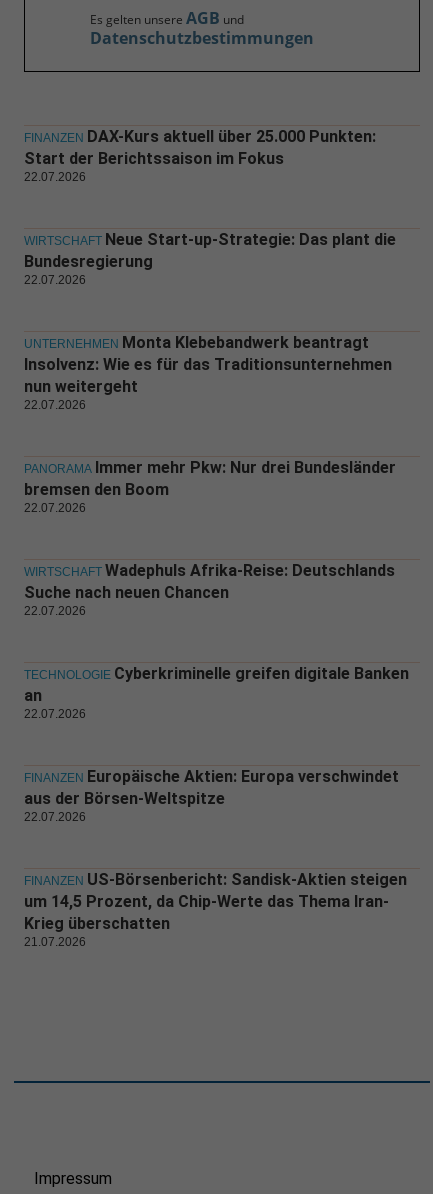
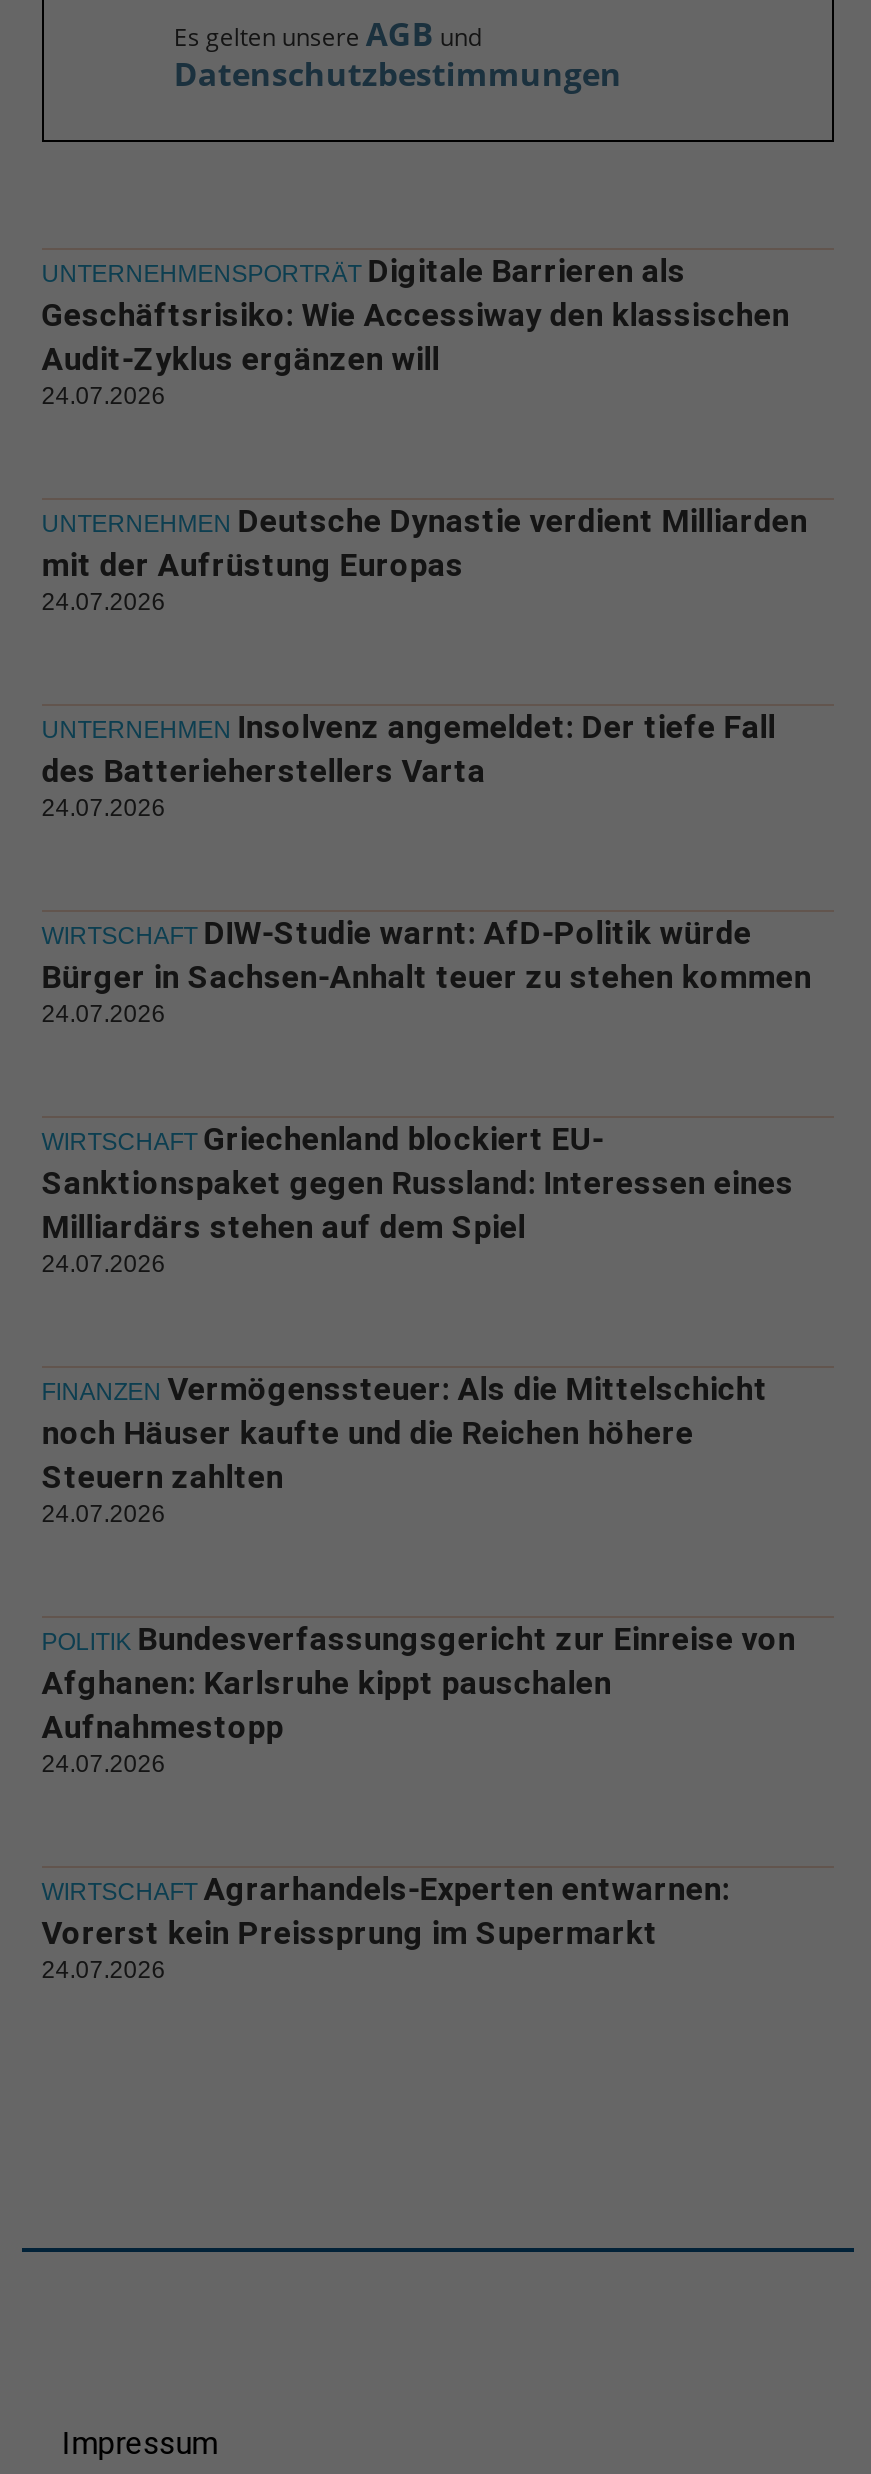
- FINANZEN DAX-Kurs aktuell über 25.000 Punkten:
- Start der Berichtssaison im Fokus
- 22.07.2026
+ UNTERNEHMENSPORTRÄT Digitale Barrieren als
+ Geschäftsrisiko: Wie Accessiway den klassischen
+ Audit-Zyklus ergänzen will
+ 24.07.2026

- WIRTSCHAFT Neue Start-up-Strategie: Das plant die
- Bundesregierung
- 22.07.2026
+ UNTERNEHMEN Deutsche Dynastie verdient Milliarden
+ mit der Aufrüstung Europas
+ 24.07.2026

- UNTERNEHMEN Monta Klebebandwerk beantragt
- Insolvenz: Wie es für das Traditionsunternehmen
- nun weitergeht
- 22.07.2026
+ UNTERNEHMEN Insolvenz angemeldet: Der tiefe Fall
+ des Batterieherstellers Varta
+ 24.07.2026

- PANORAMA Immer mehr Pkw: Nur drei Bundesländer
- bremsen den Boom
- 22.07.2026
+ WIRTSCHAFT DIW-Studie warnt: AfD-Politik würde
+ Bürger in Sachsen-Anhalt teuer zu stehen kommen
+ 24.07.2026

- WIRTSCHAFT Wadephuls Afrika-Reise: Deutschlands
- Suche nach neuen Chancen
- 22.07.2026
+ WIRTSCHAFT Griechenland blockiert EU-
+ Sanktionspaket gegen Russland: Interessen eines
+ Milliardärs stehen auf dem Spiel
+ 24.07.2026

- TECHNOLOGIE Cyberkriminelle greifen digitale Banken
- an
- 22.07.2026
+ FINANZEN Vermögenssteuer: Als die Mittelschicht
+ noch Häuser kaufte und die Reichen höhere
+ Steuern zahlten
+ 24.07.2026

- FINANZEN Europäische Aktien: Europa verschwindet
- aus der Börsen-Weltspitze
- 22.07.2026
+ POLITIK Bundesverfassungsgericht zur Einreise von
+ Afghanen: Karlsruhe kippt pauschalen
+ Aufnahmestopp
+ 24.07.2026

- FINANZEN US-Börsenbericht: Sandisk-Aktien steigen
- um 14,5 Prozent, da Chip-Werte das Thema Iran-
- Krieg überschatten
- 21.07.2026
+ WIRTSCHAFT Agrarhandels-Experten entwarnen:
+ Vorerst kein Preissprung im Supermarkt
+ 24.07.2026
